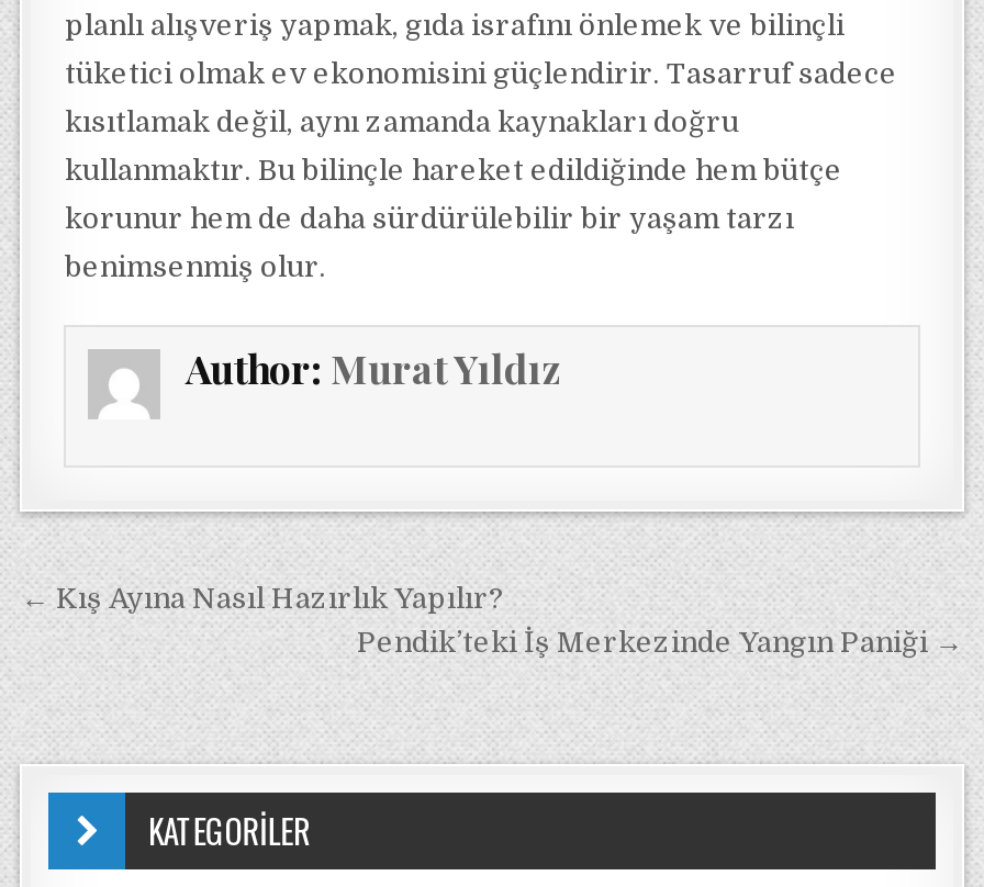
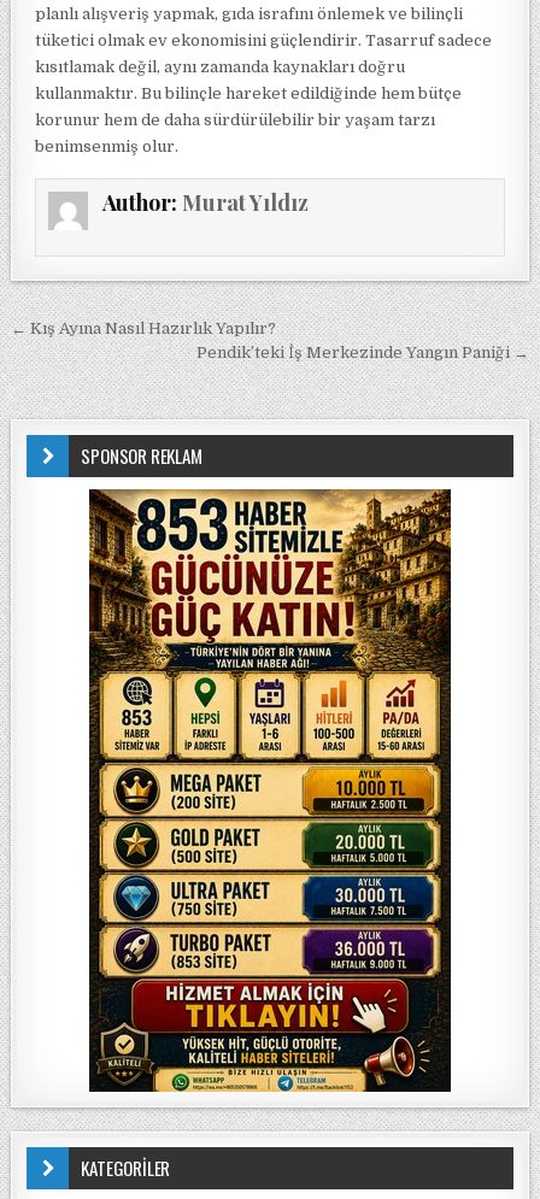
+ SPONSOR REKLAM

+ [image]
